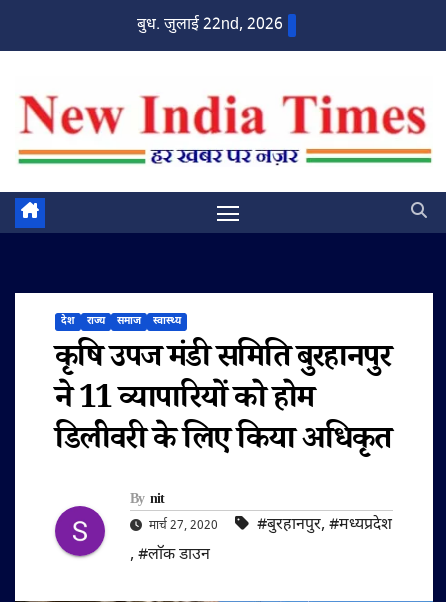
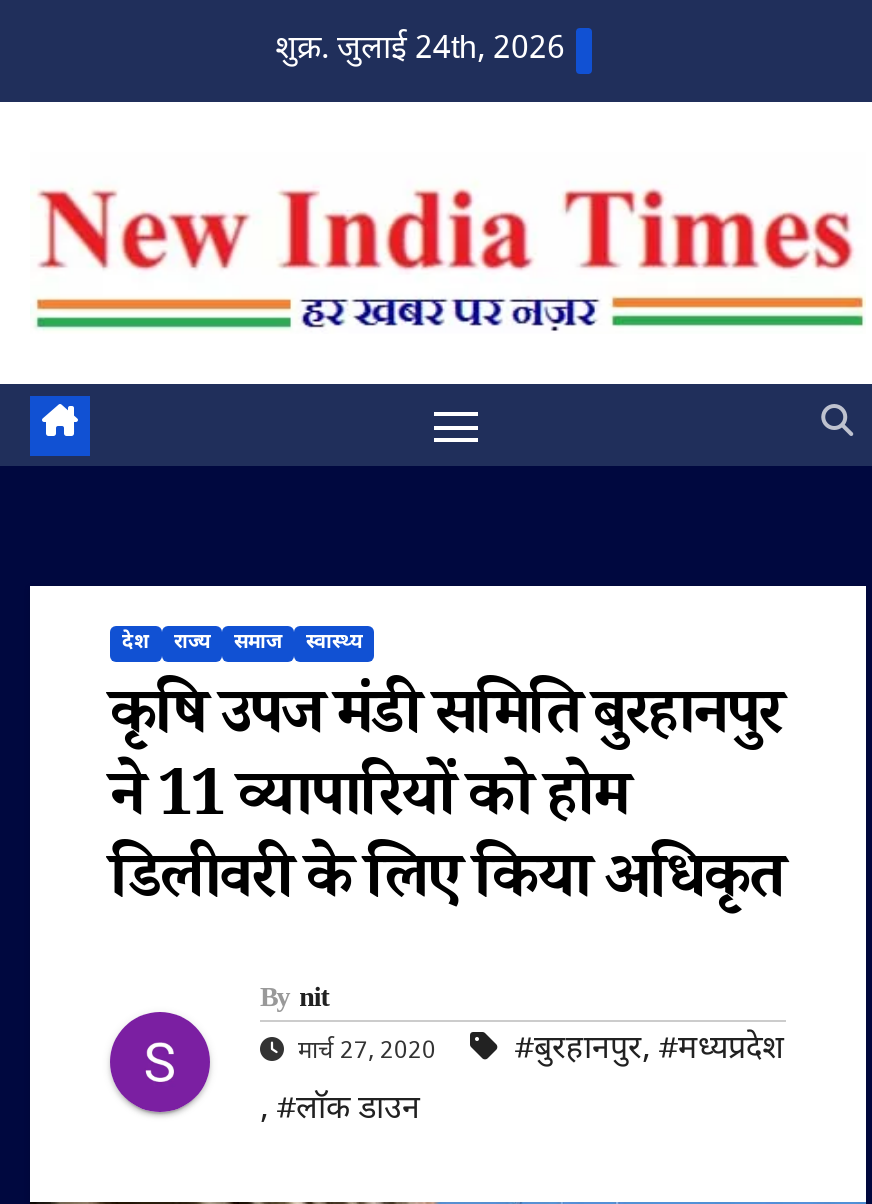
- बुध. जुलाई 22nd, 2026
+ शुक्र. जुलाई 24th, 2026
